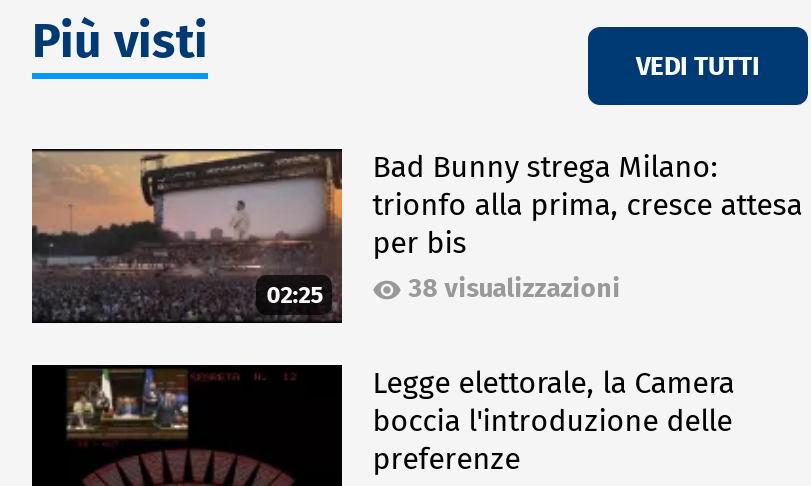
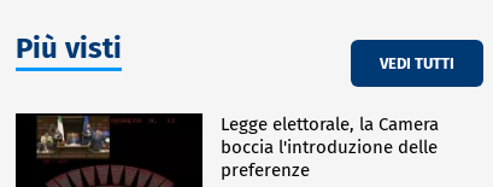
- [image]
- 02:25

- Bad Bunny strega Milano:
- trionfo alla prima, cresce attesa
- per bis
- 38 visualizzazioni
